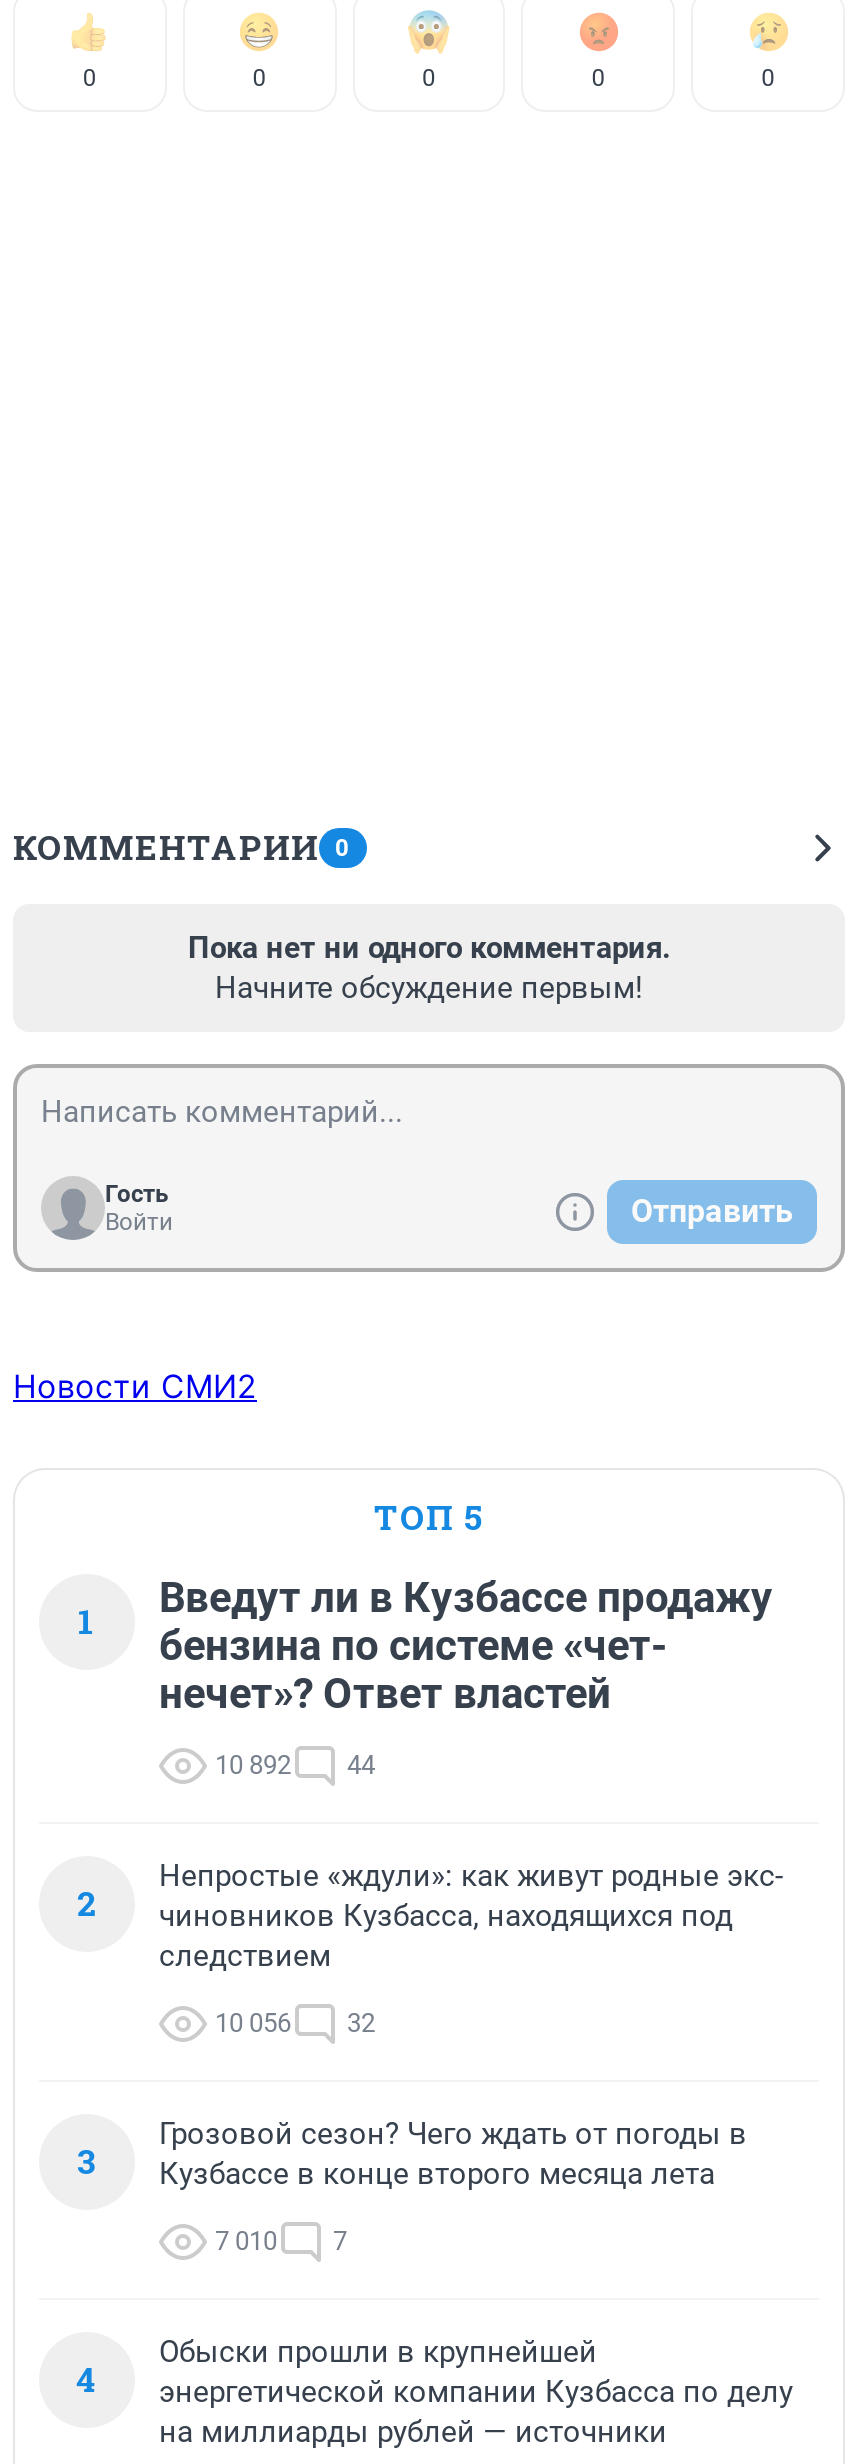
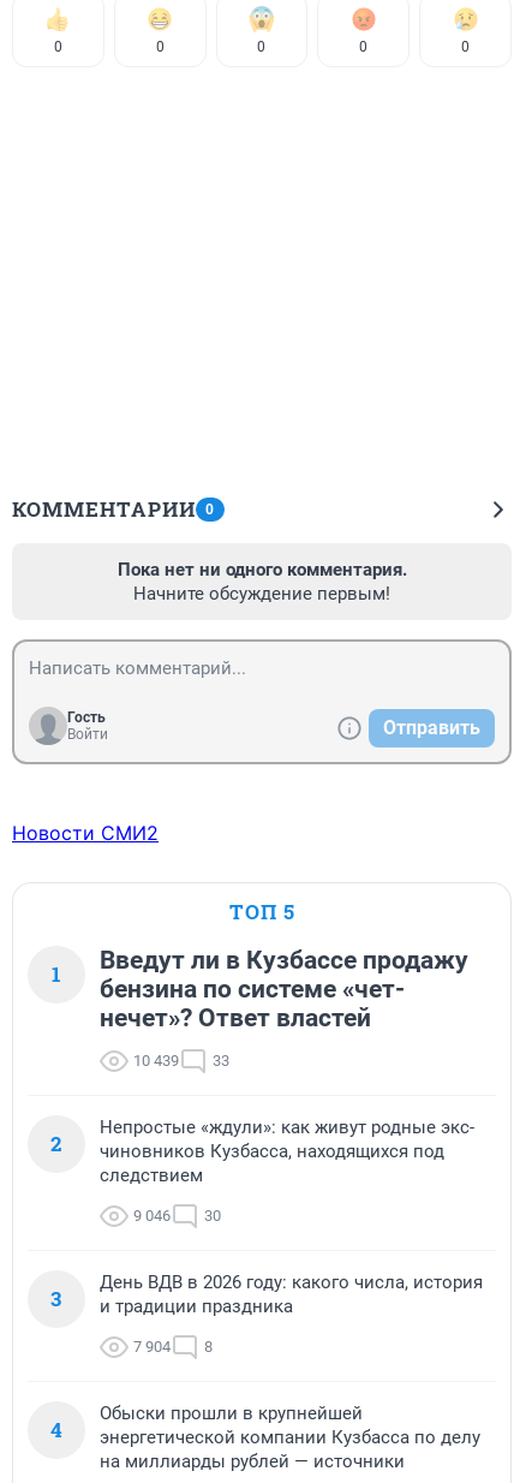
- 10 892
+ 10 439

- 44
+ 33

- 10 056
+ 9 046

- 32
+ 30

- Грозовой сезон? Чего ждать от погоды в
- Кузбассе в конце второго месяца лета
+ День ВДВ в 2026 году: какого числа, история
+ и традиции праздника

- 7 010
- 7
+ 7 904
+ 8
